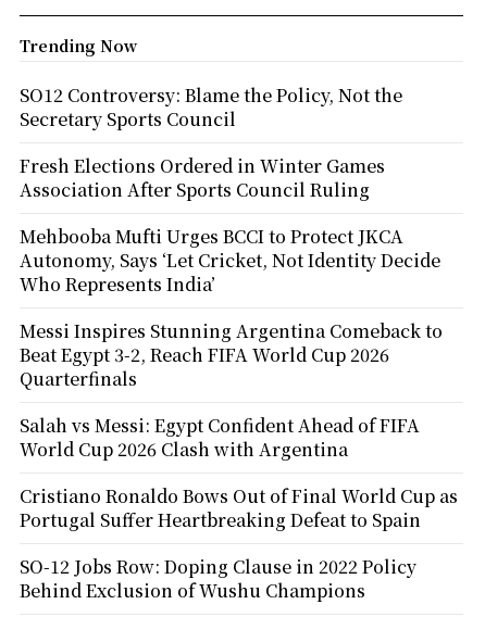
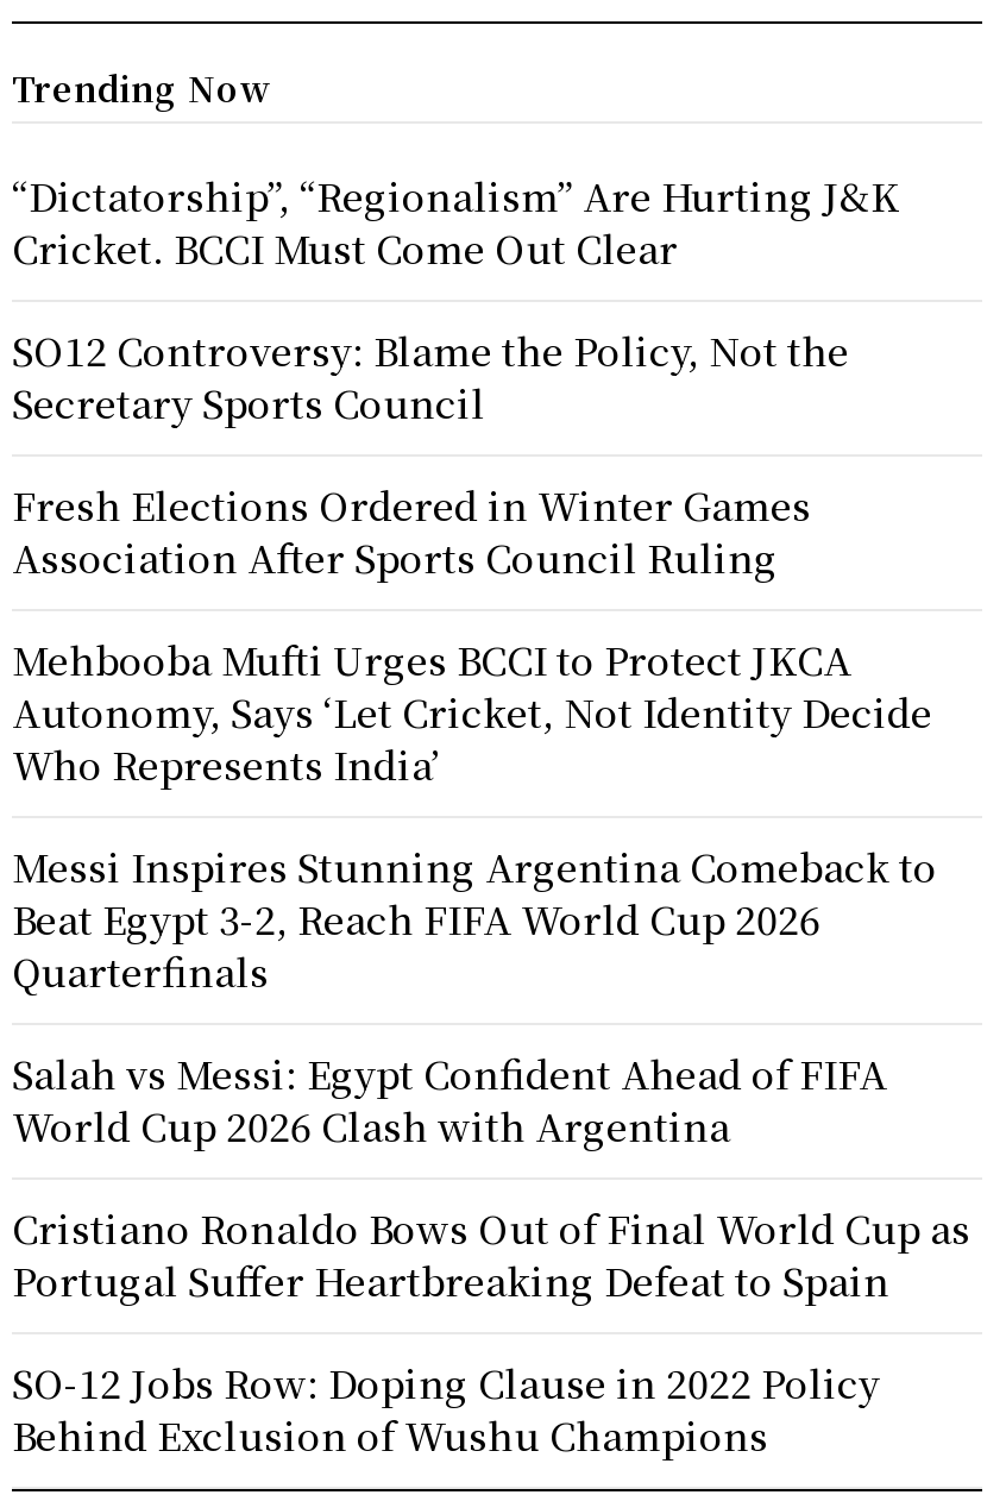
+ “Dictatorship”, “Regionalism” Are Hurting J&K
+ Cricket. BCCI Must Come Out Clear
